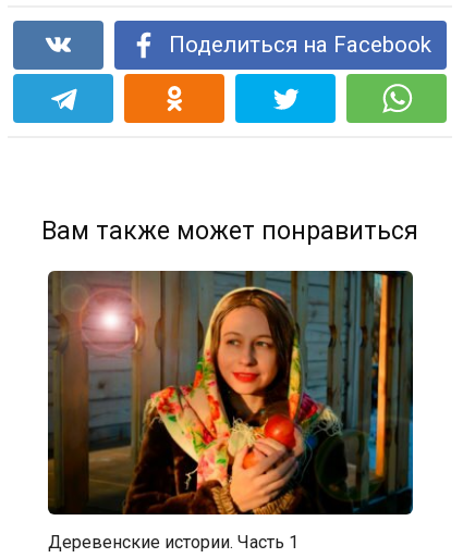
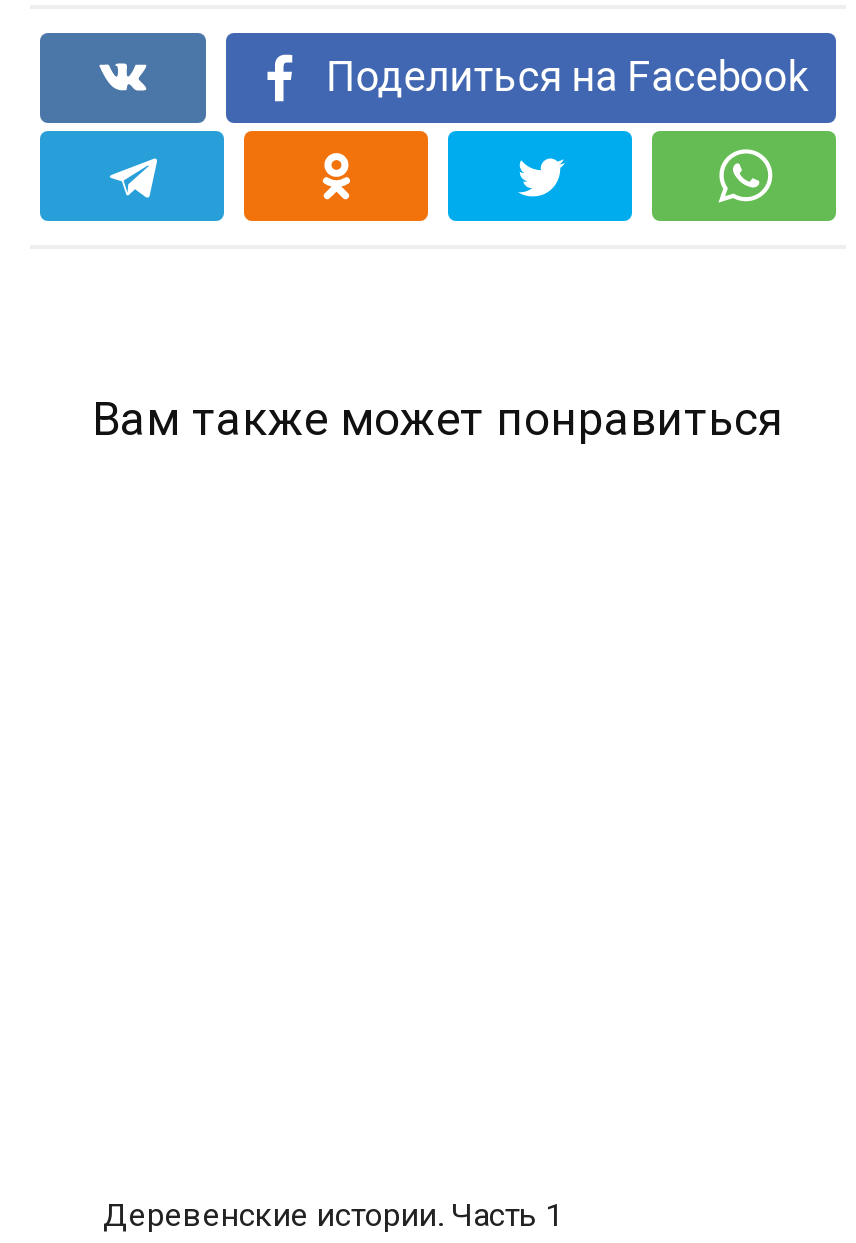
- [image]
